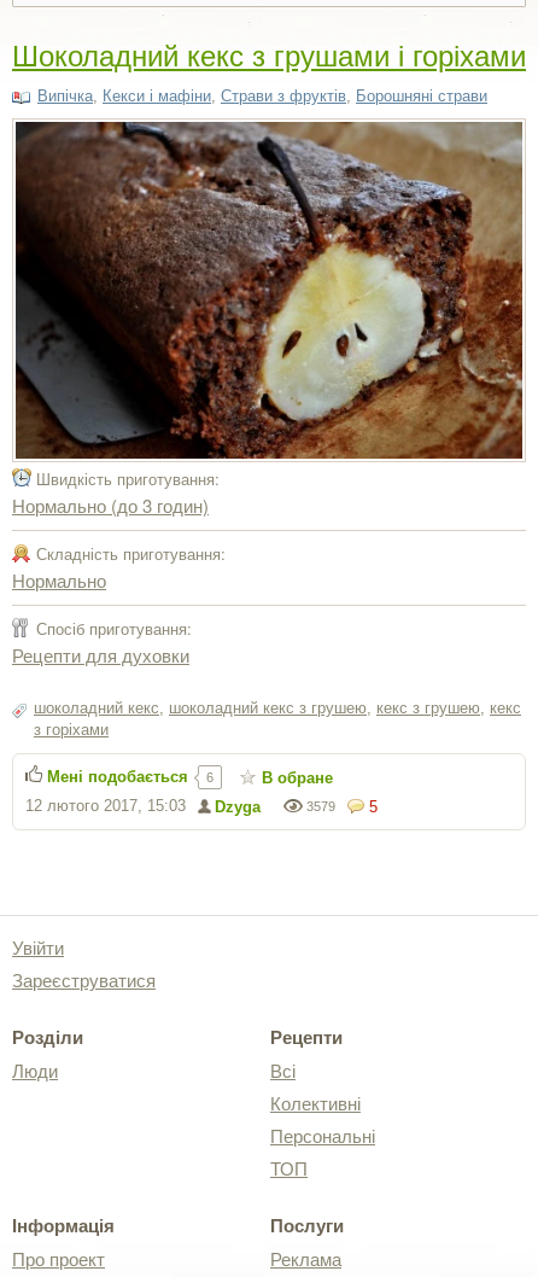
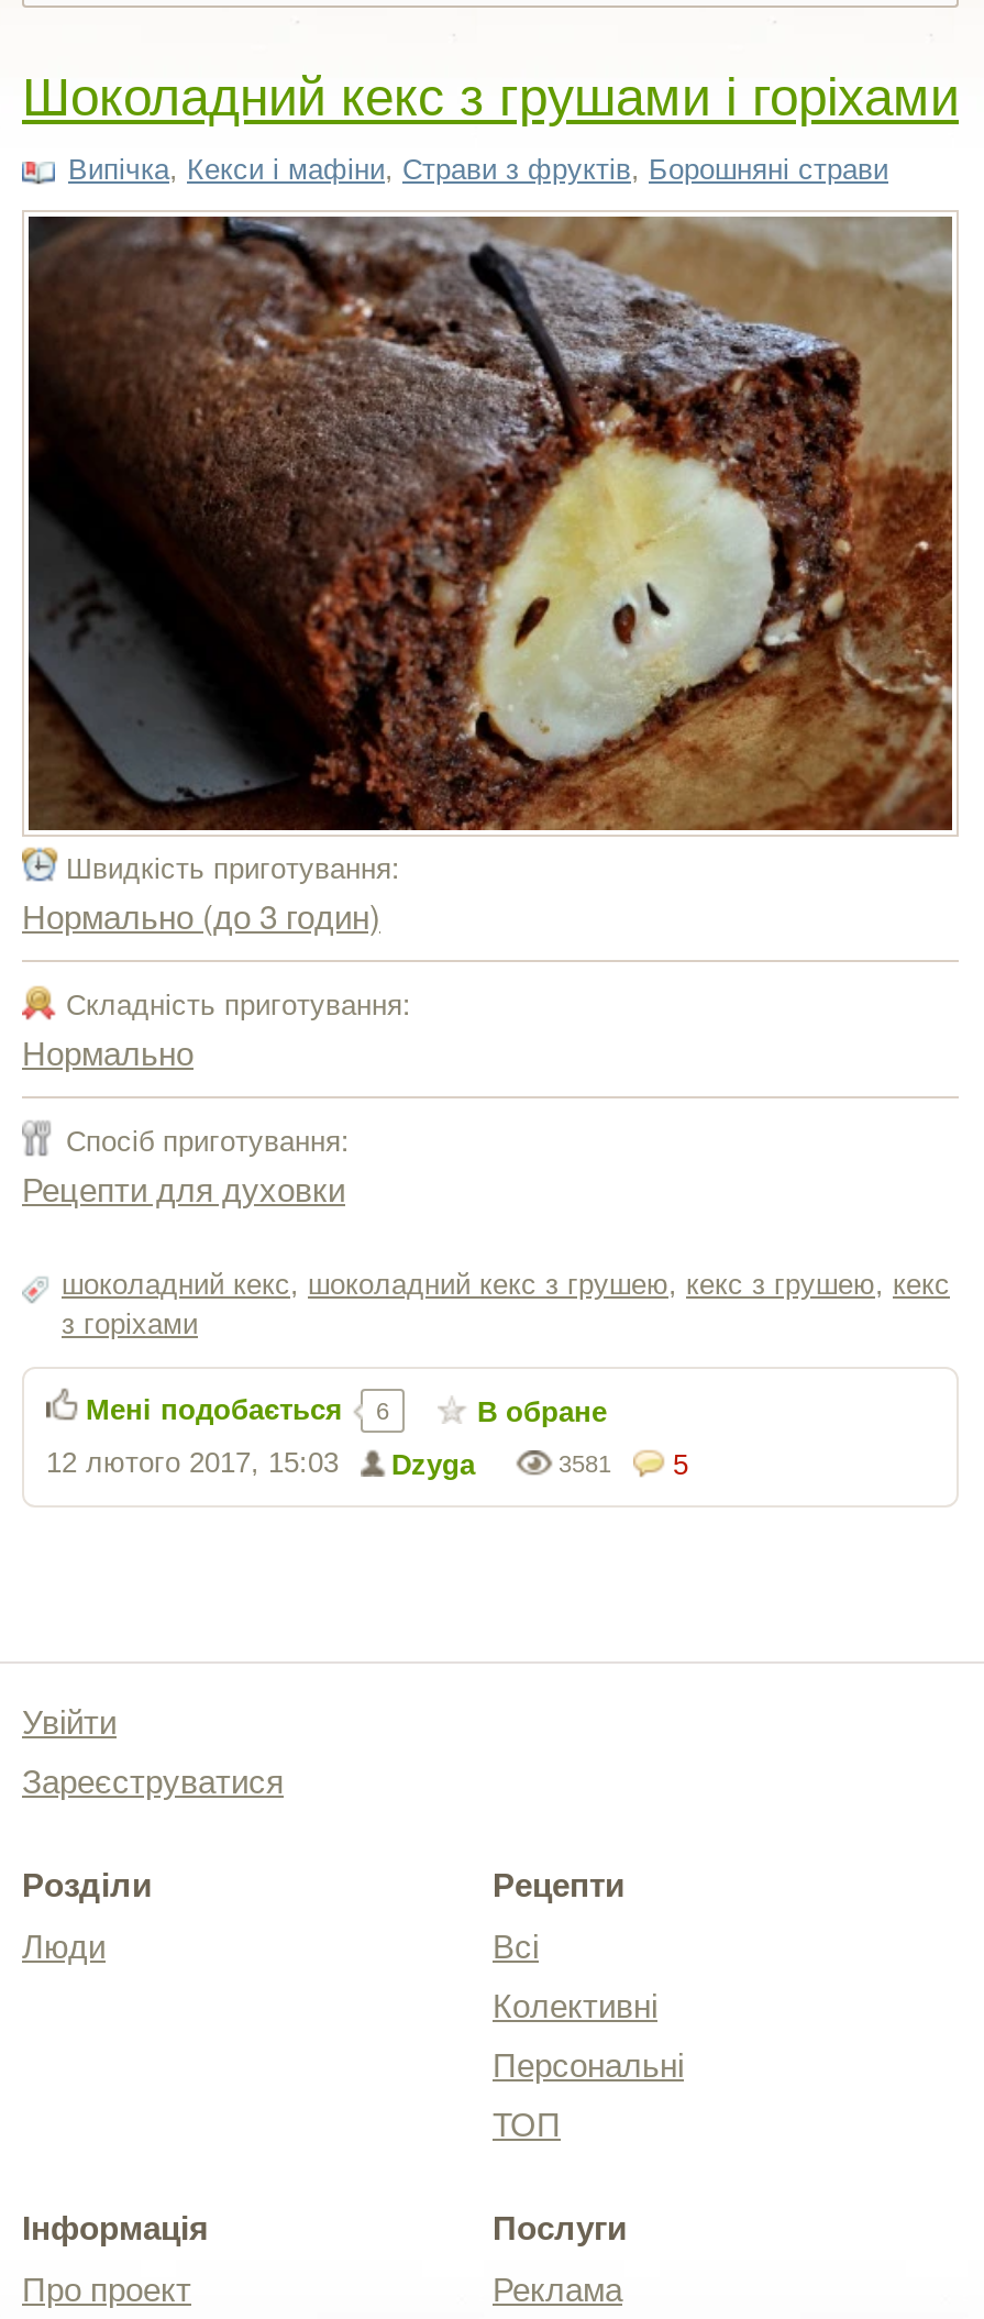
- 3579
+ 3581
